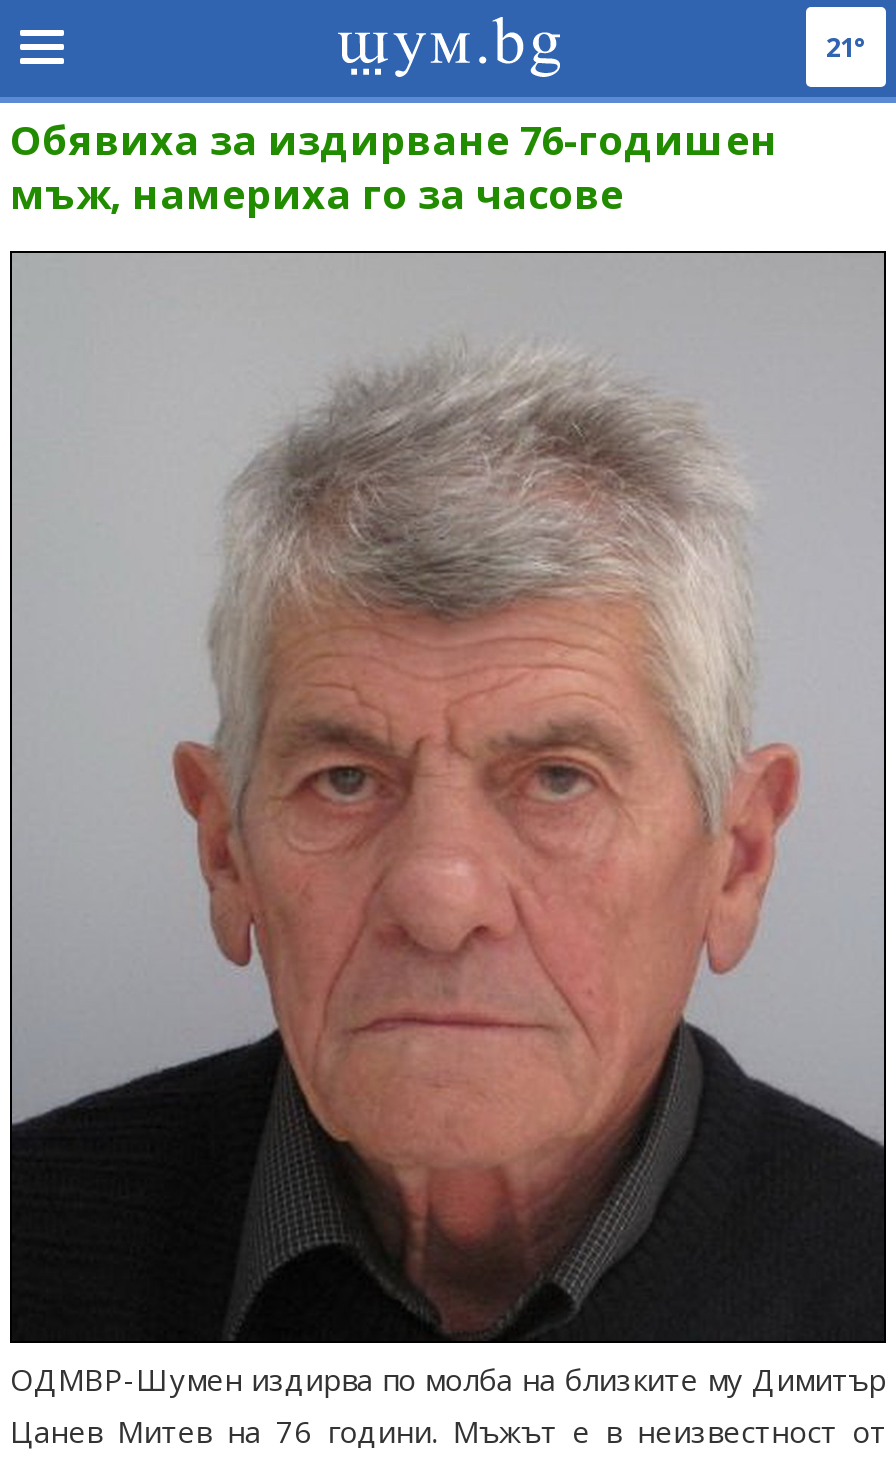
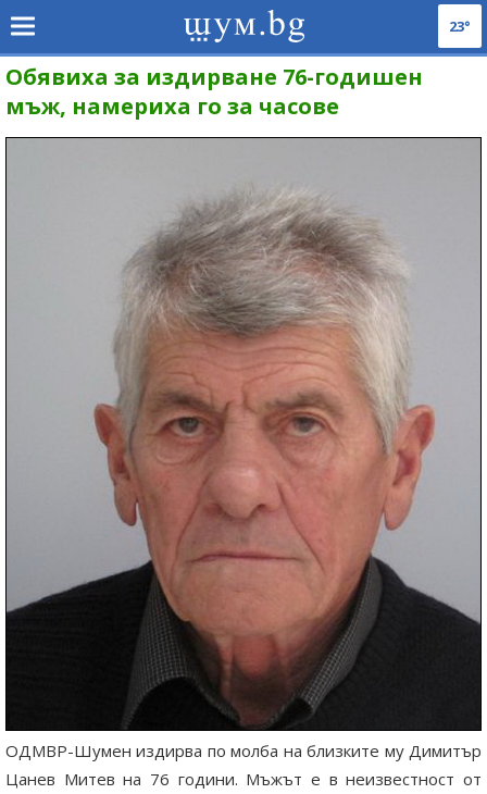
- 21°
+ 23°
